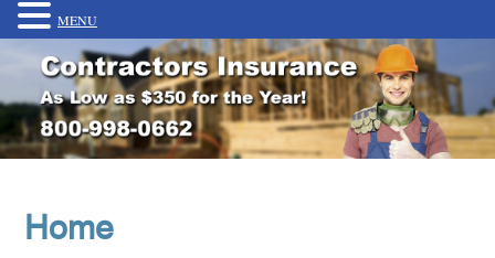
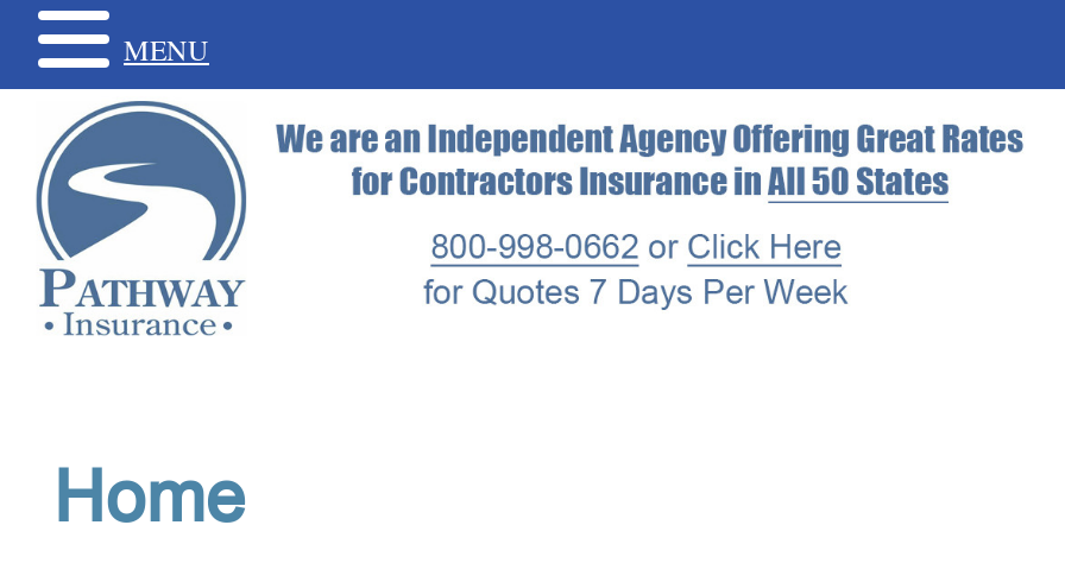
- [image]
+ [image]
